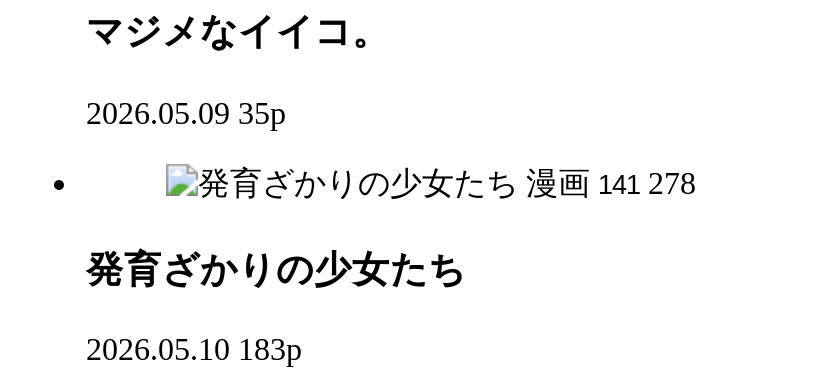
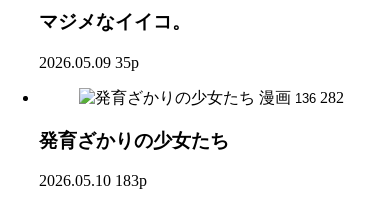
- 漫画 141 278
+ 漫画 136 282
